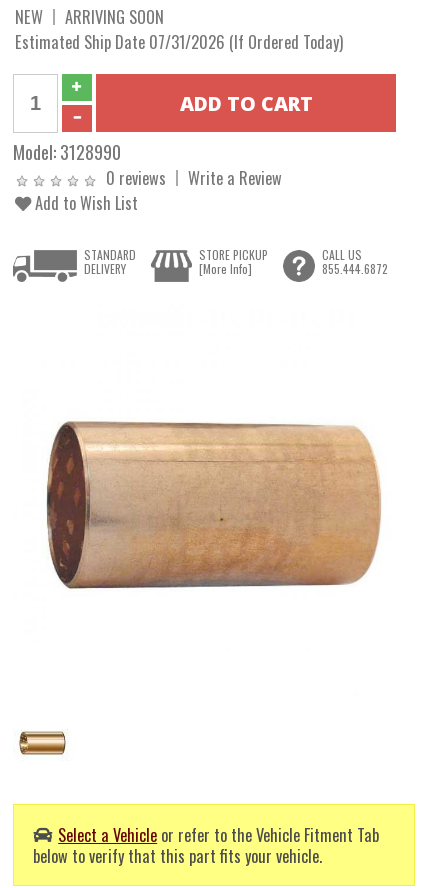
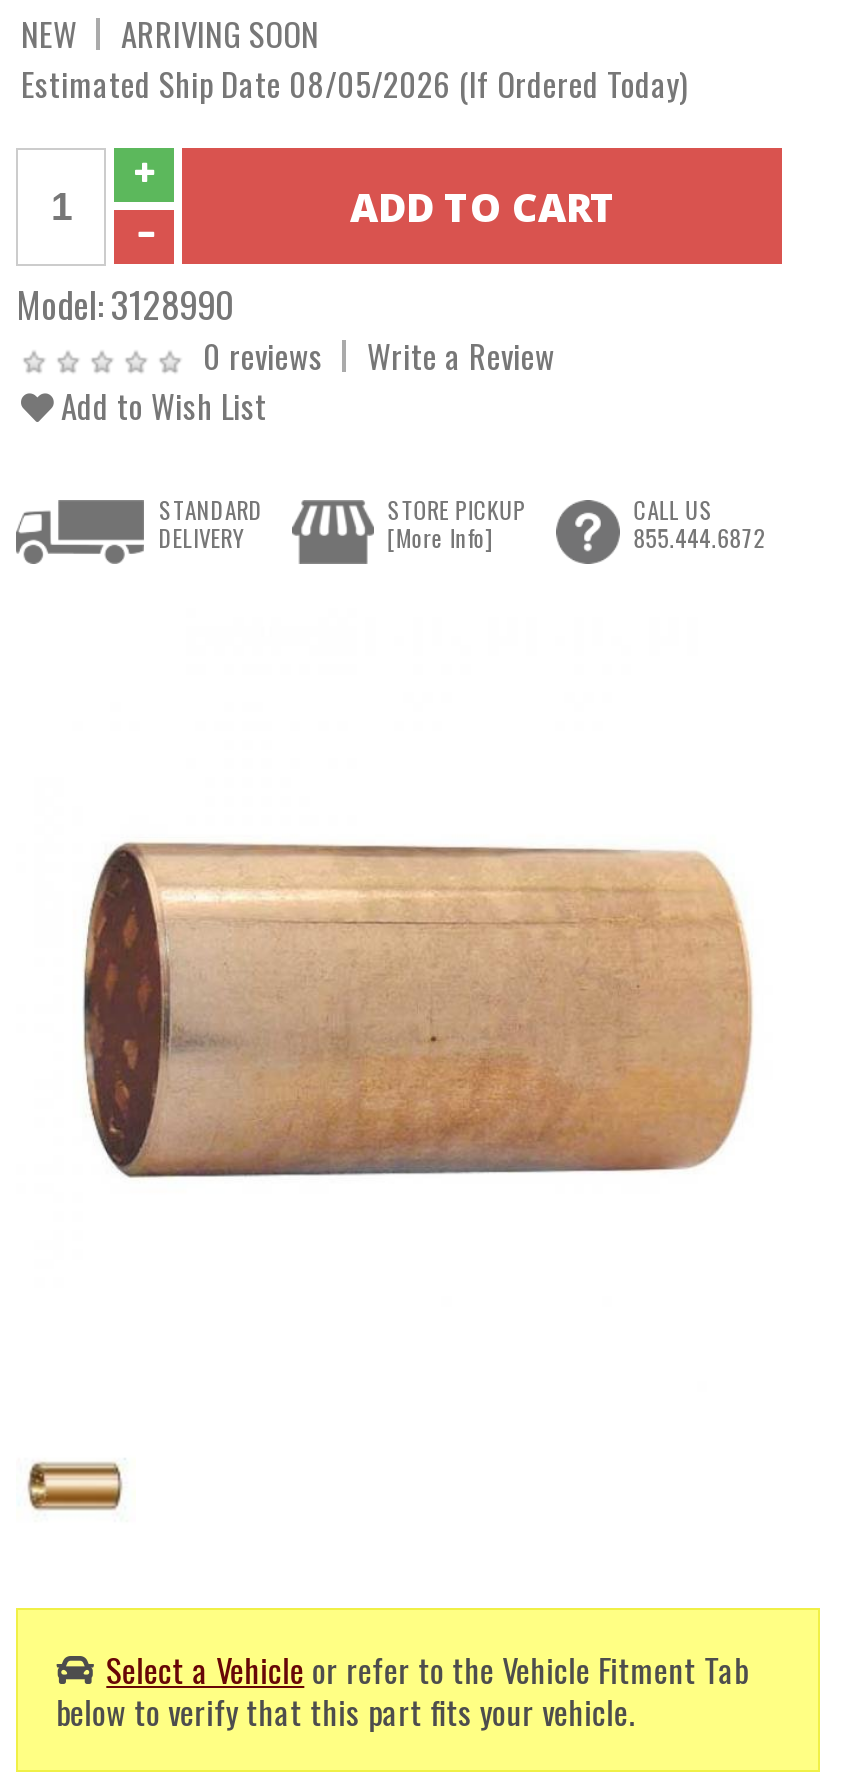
- Estimated Ship Date 07/31/2026 (If Ordered Today)
+ Estimated Ship Date 08/05/2026 (If Ordered Today)
